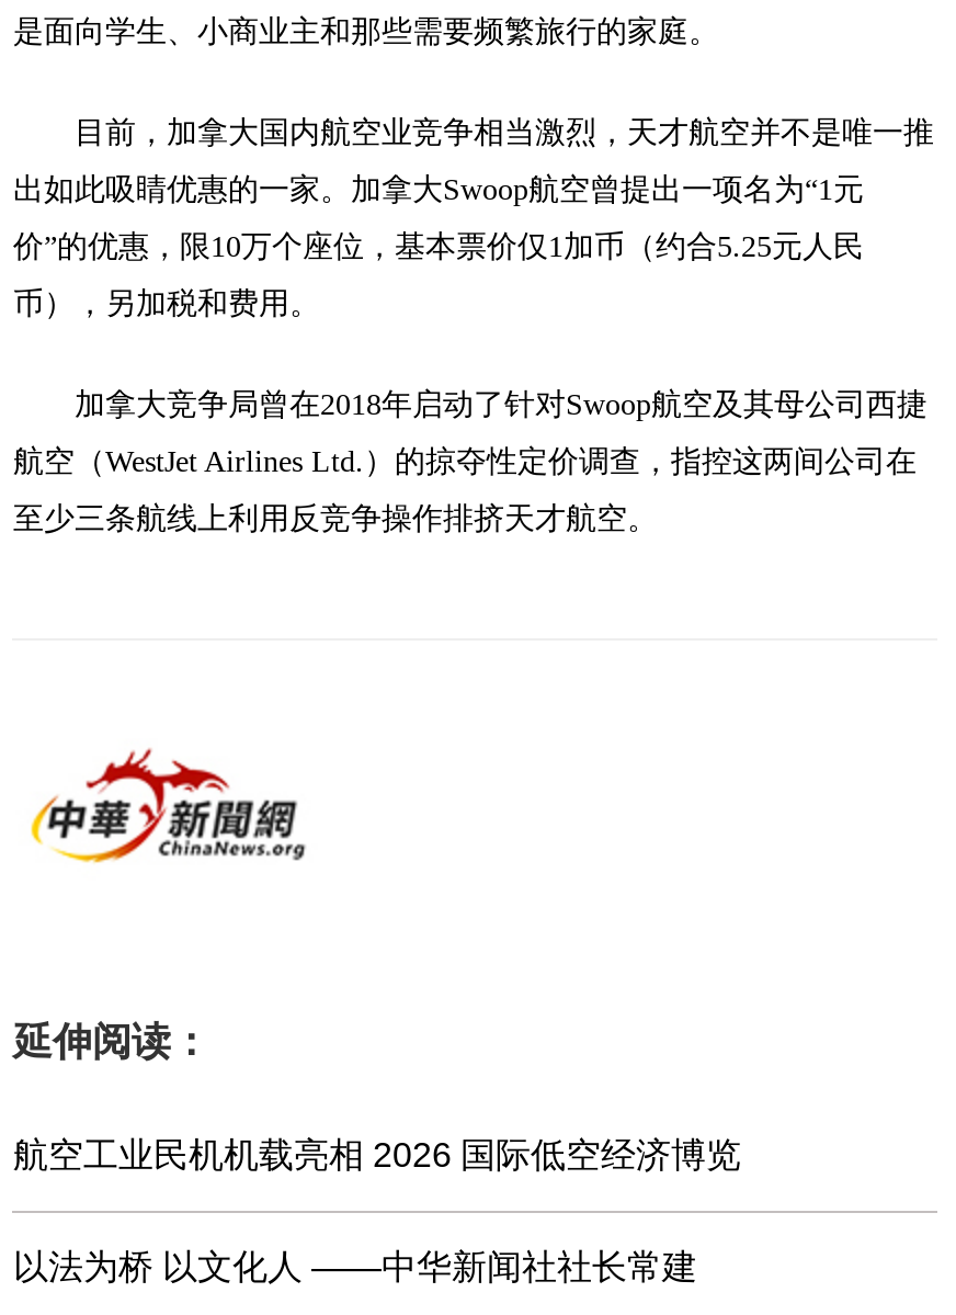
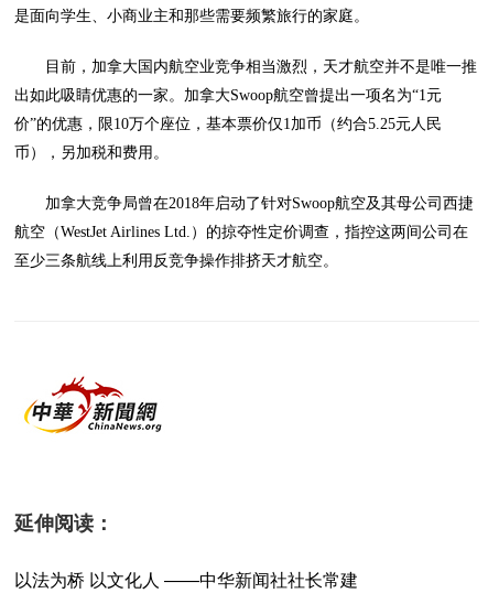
- 航空工业民机机载亮相 2026 国际低空经济博览
